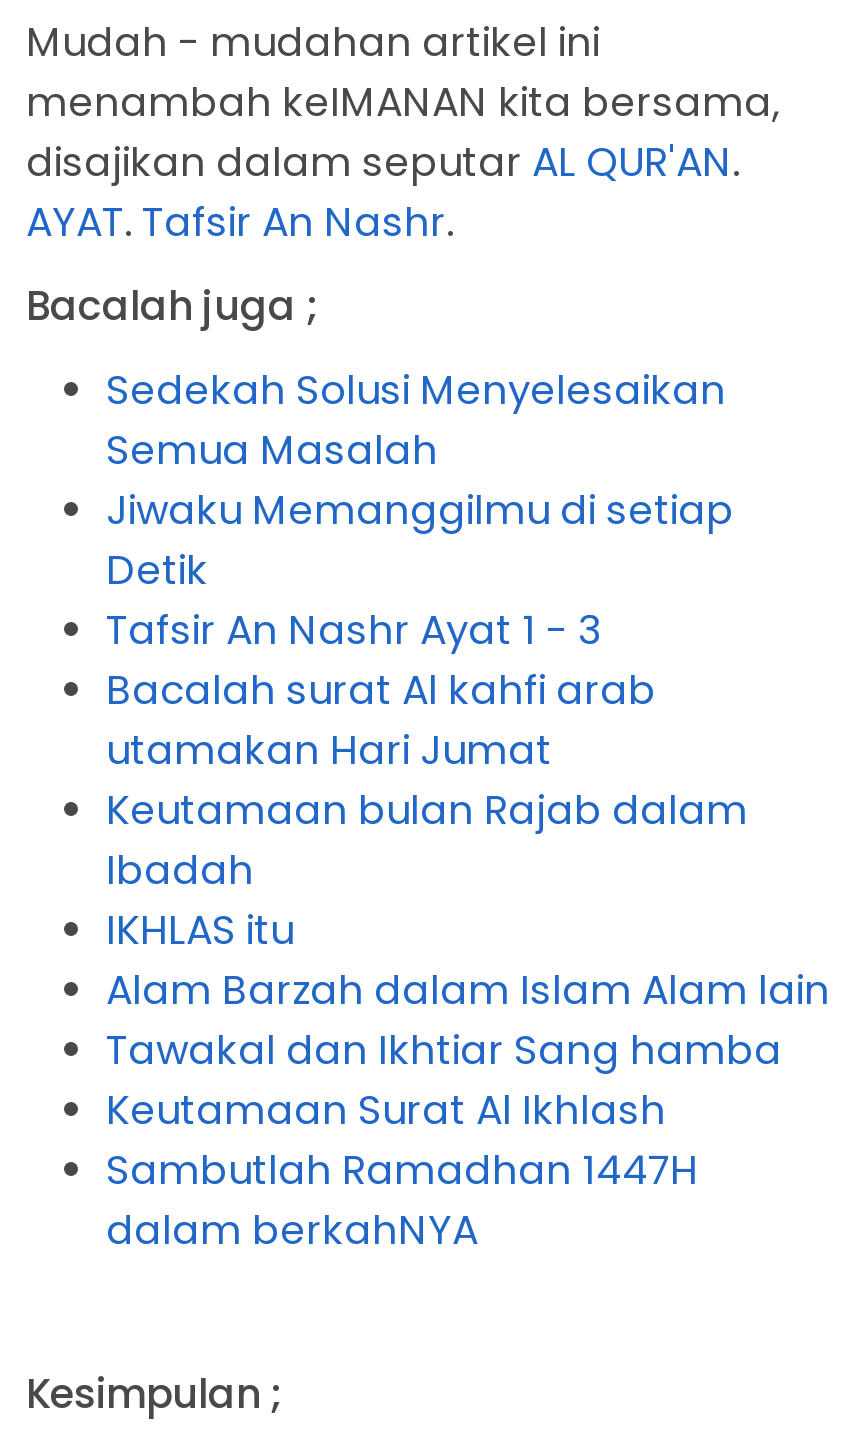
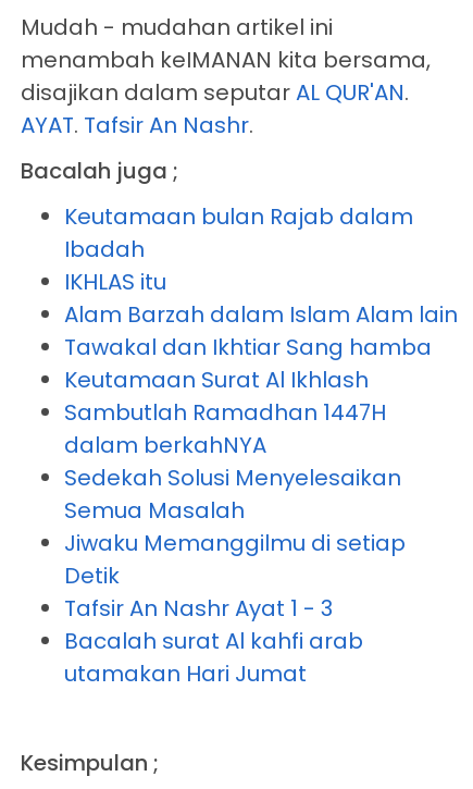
moved down: Sedekah Solusi Menyelesaikan | Semua Masalah | Jiwaku Memanggilmu di setiap | Detik | Tafsir An Nashr Ayat 1 - 3 | Bacalah surat Al kahfi arab | utamakan Hari Jumat

moved up: Keutamaan bulan Rajab dalam | Ibadah | IKHLAS itu | Alam Barzah dalam Islam Alam lain | Tawakal dan Ikhtiar Sang hamba | Keutamaan Surat Al Ikhlash | Sambutlah Ramadhan 1447H | dalam berkahNYA
